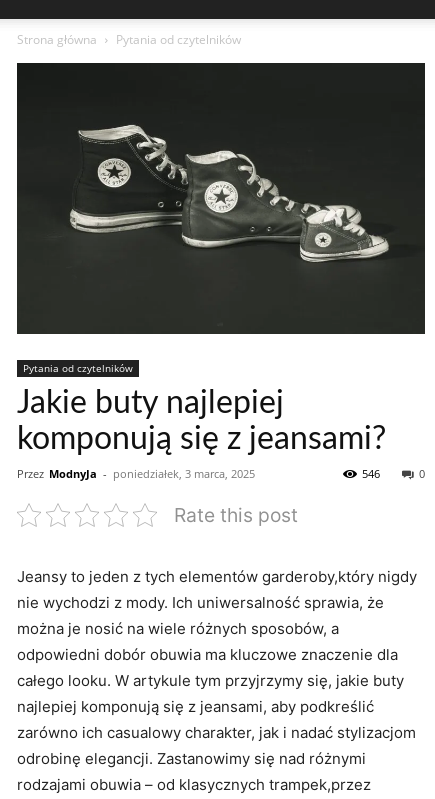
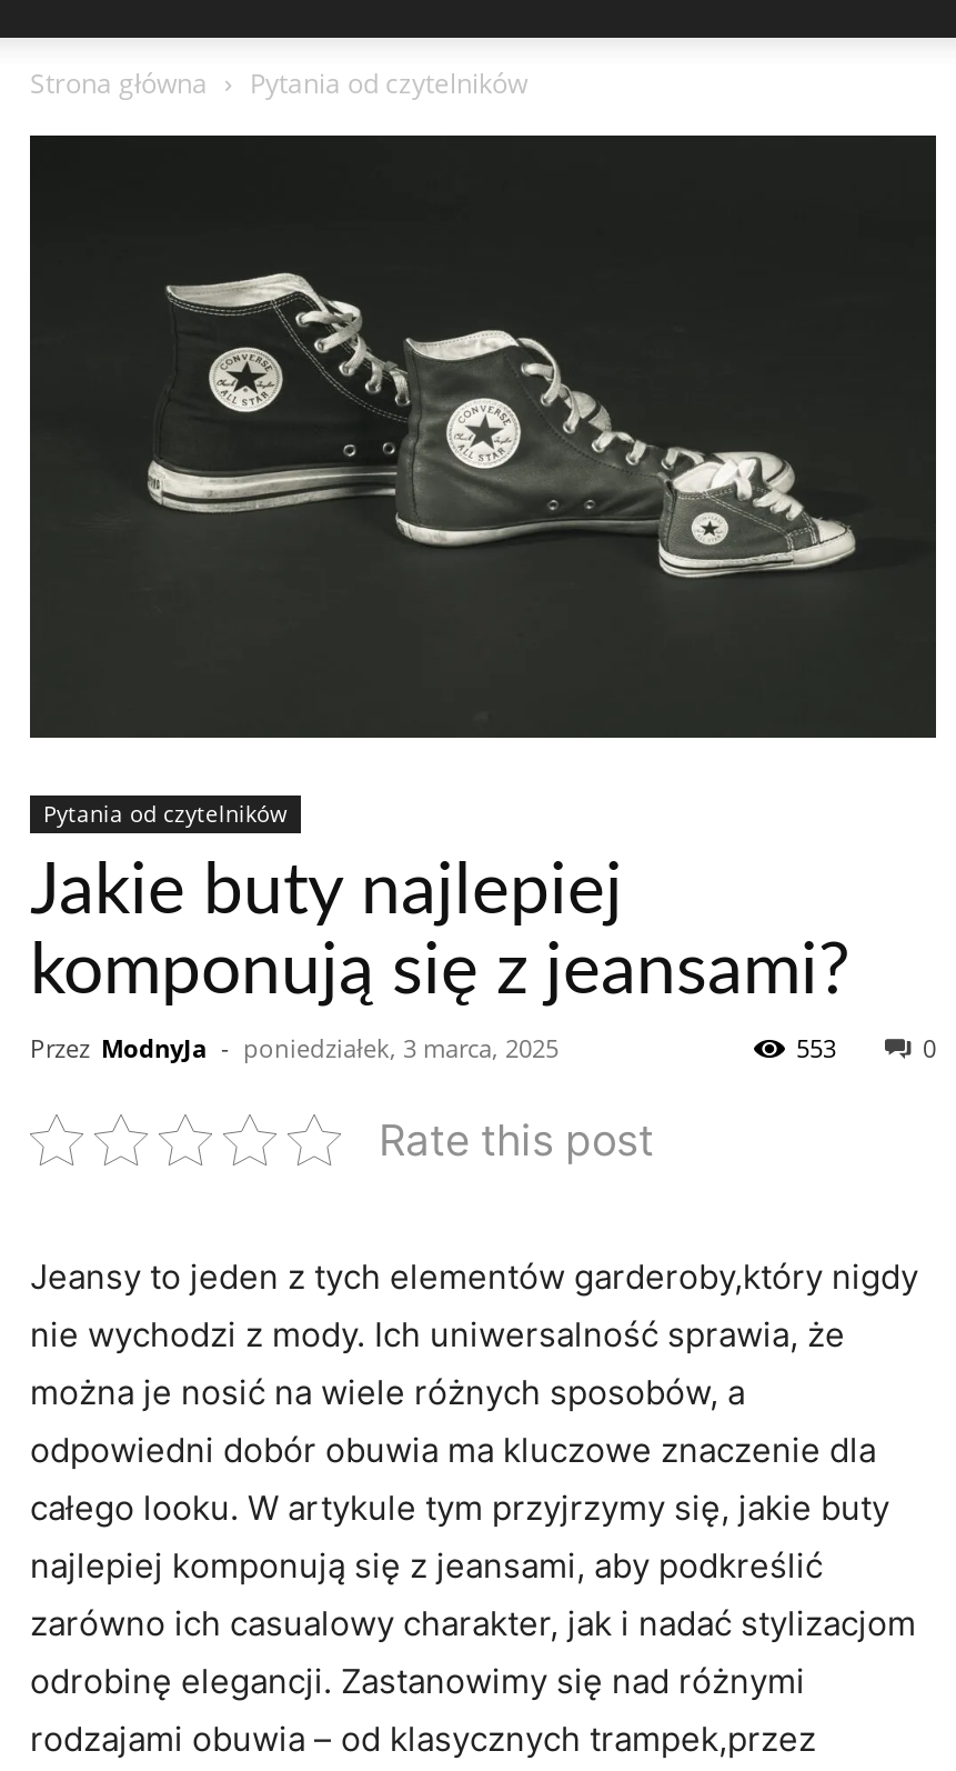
- 546
+ 553
